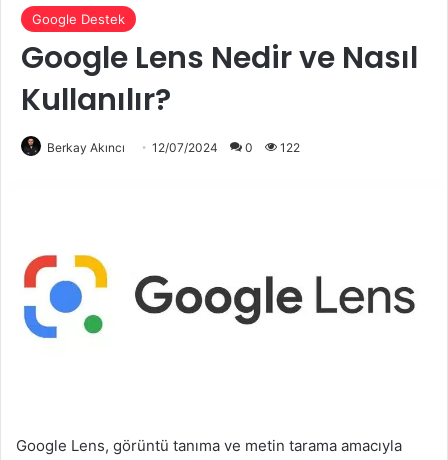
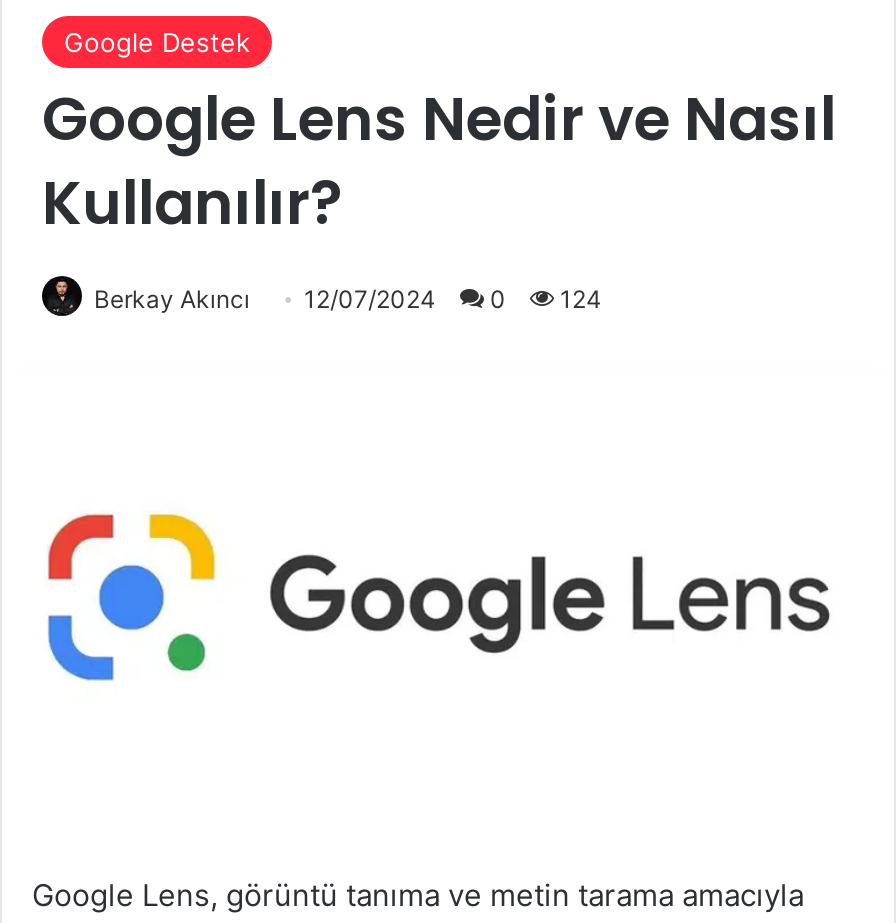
- Berkay Akıncı 12/07/2024 0 122
+ Berkay Akıncı 12/07/2024 0 124
